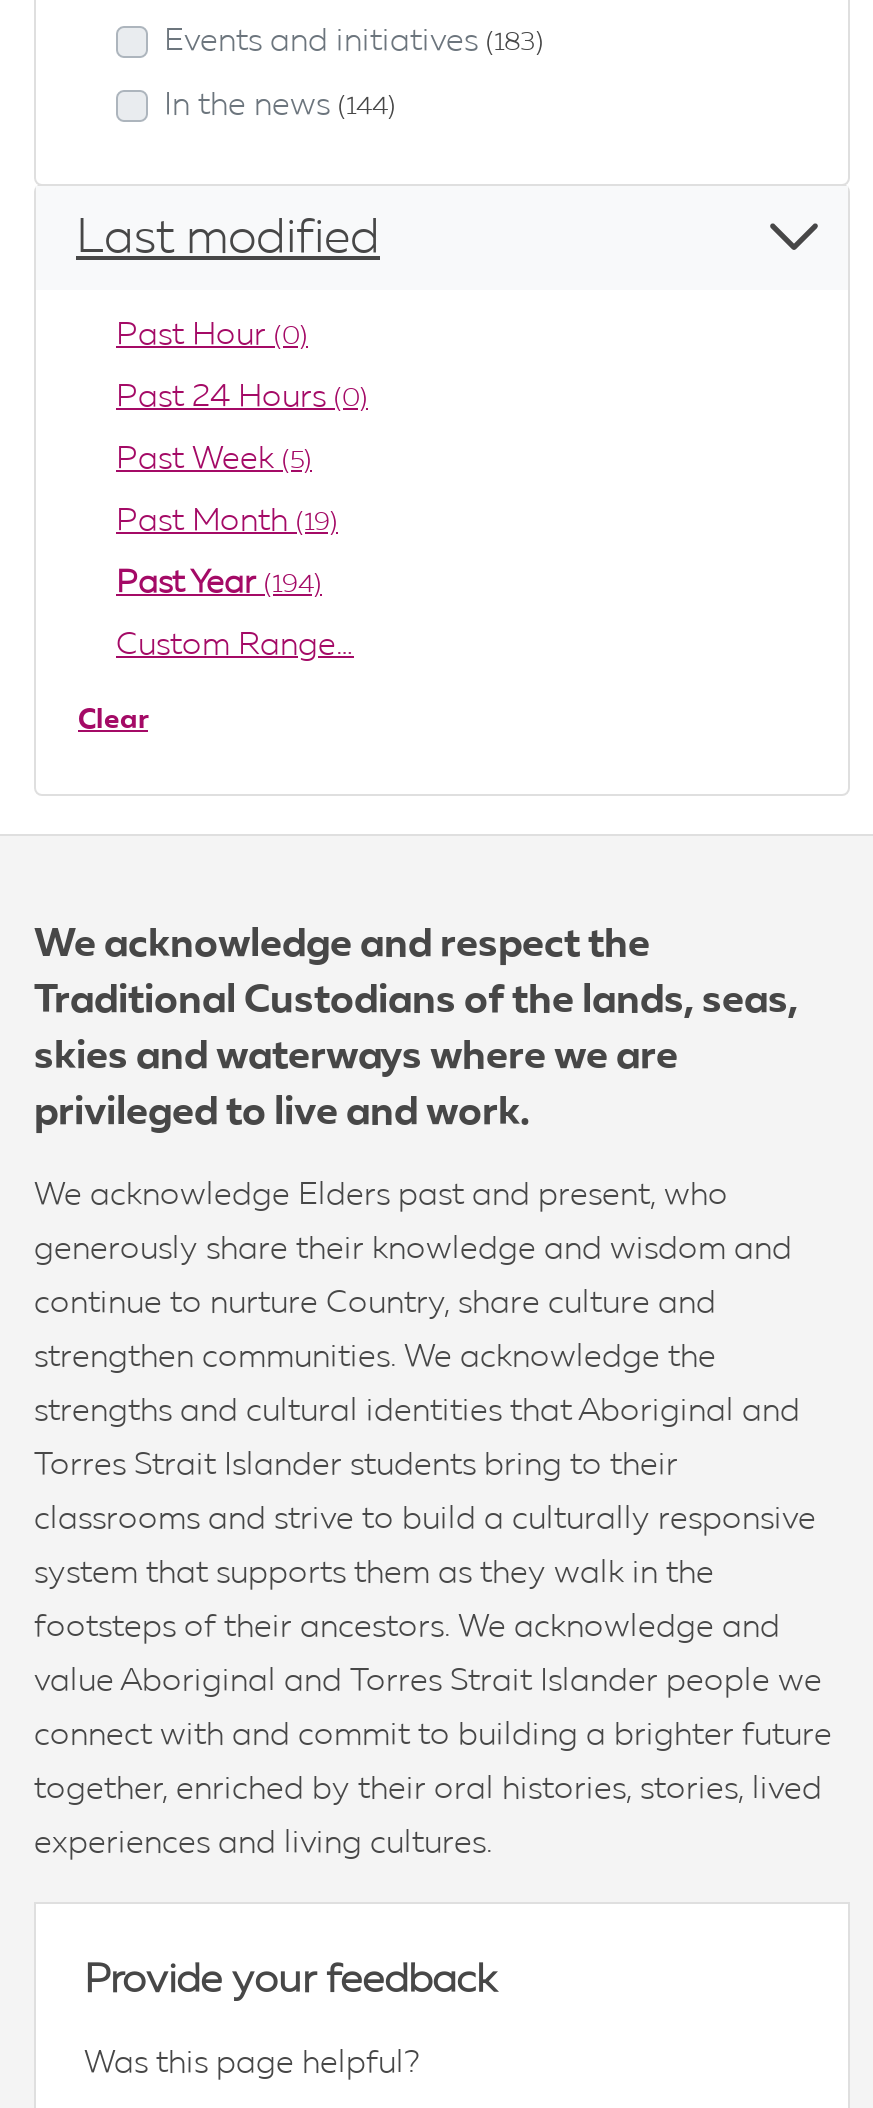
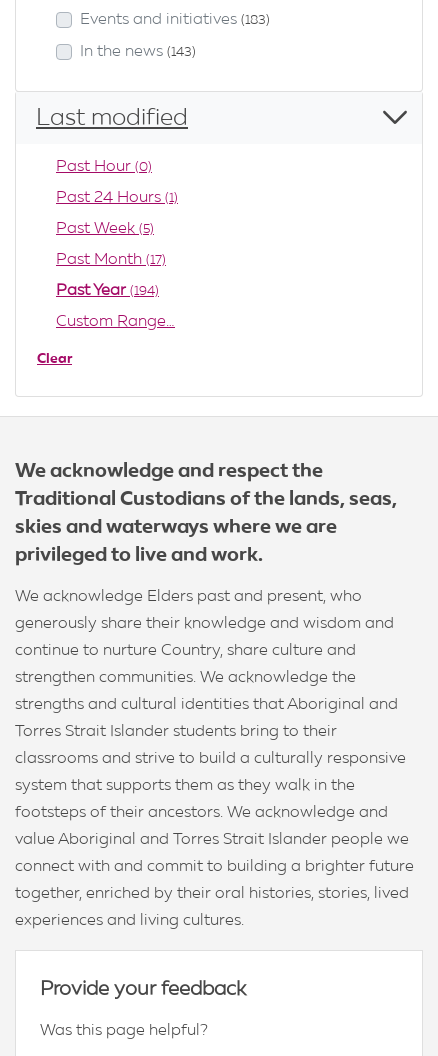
- In the news (144)
+ In the news (143)

- Past 24 Hours (0)
+ Past 24 Hours (1)

- Past Month (19)
+ Past Month (17)
